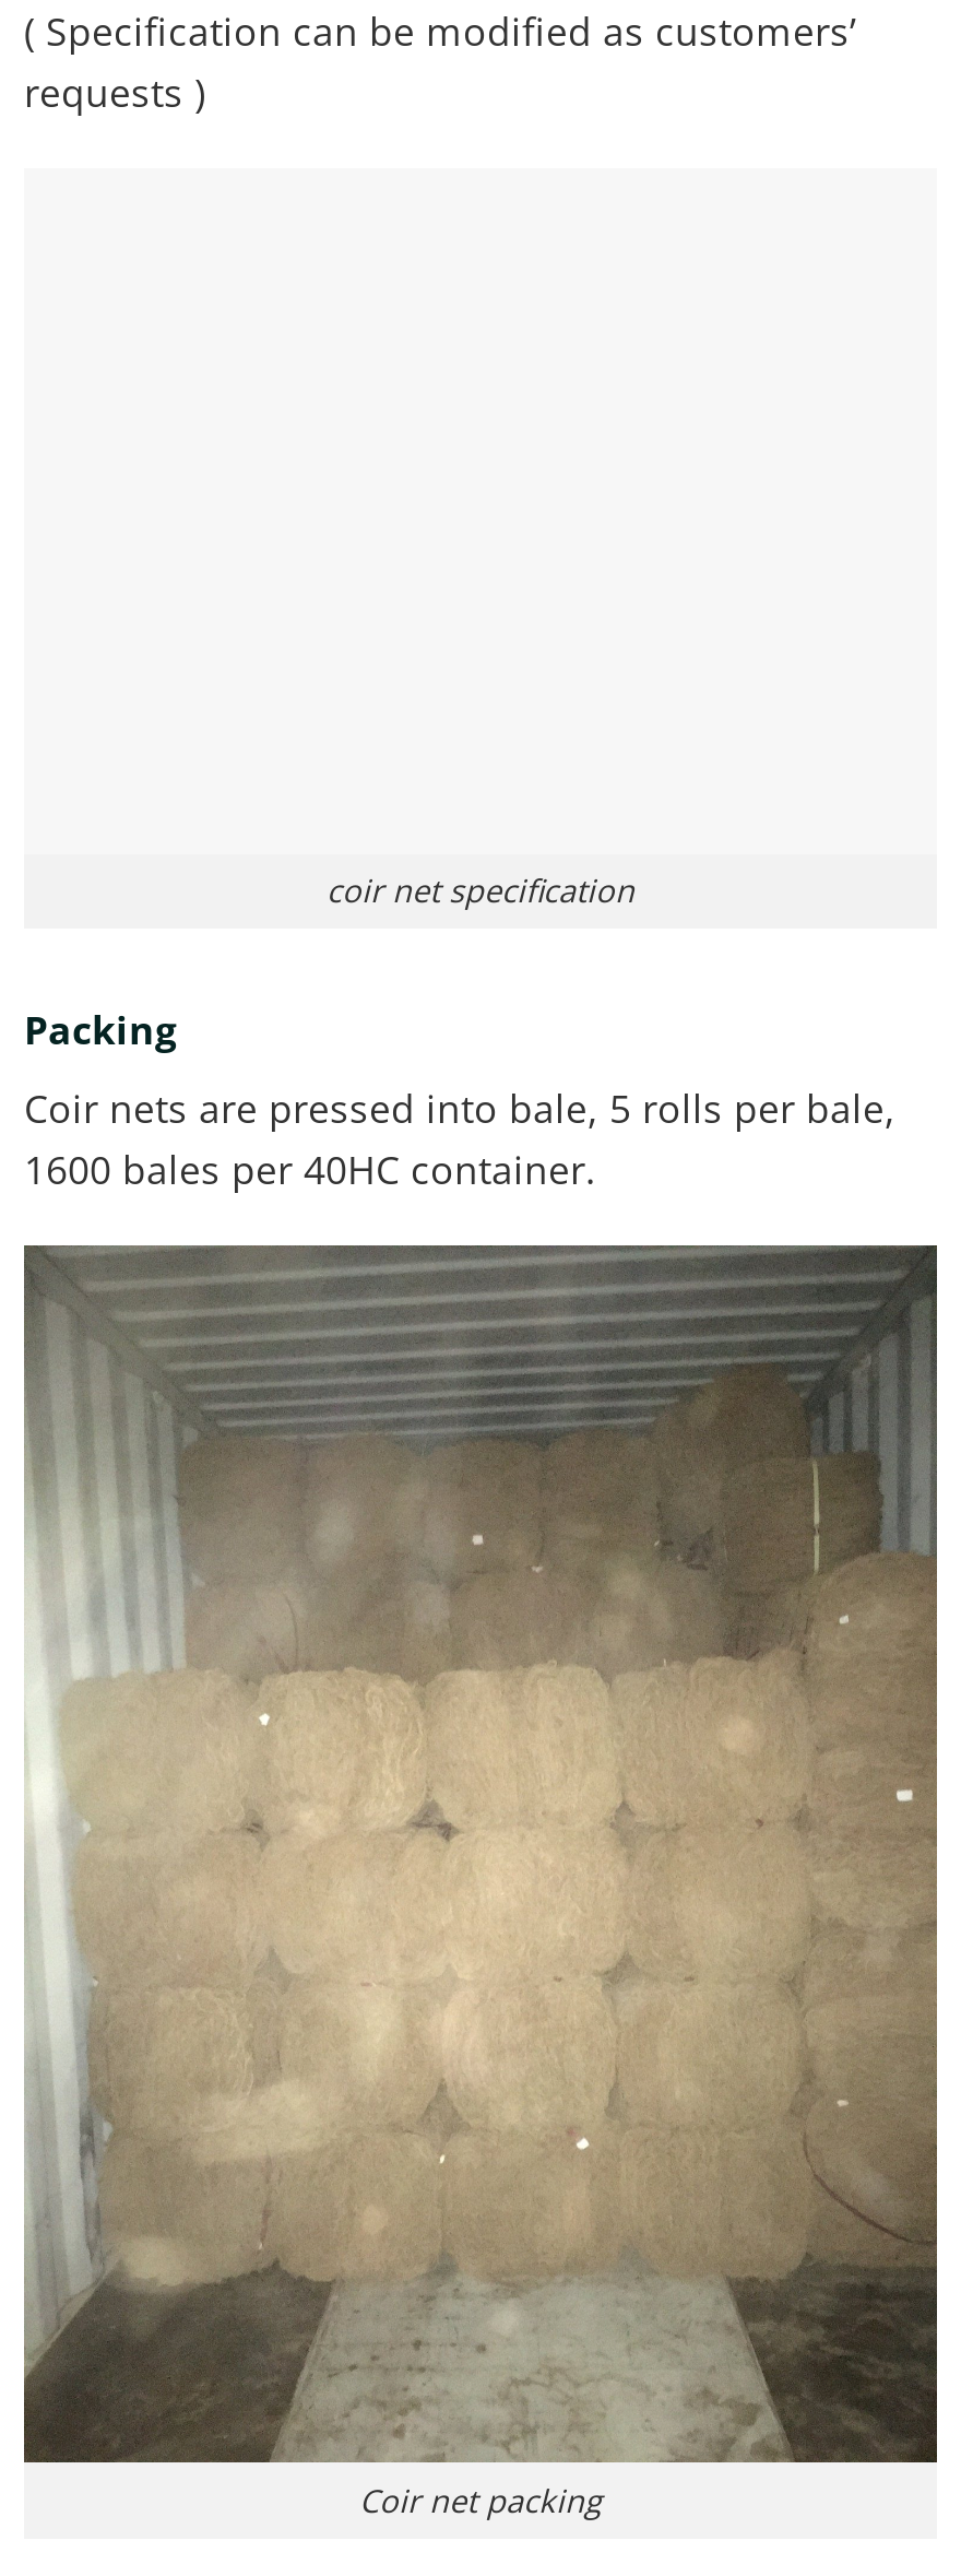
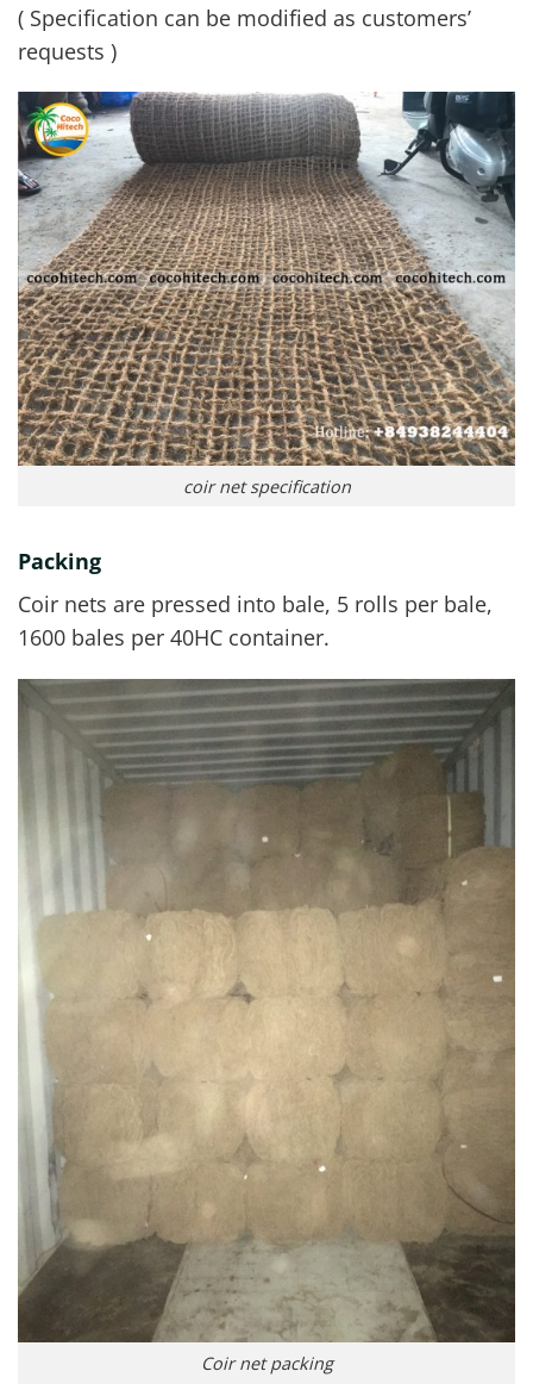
+ [image]
